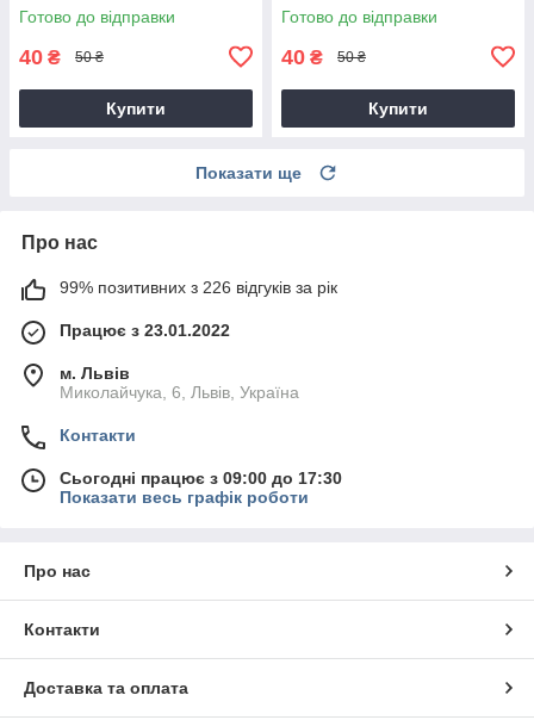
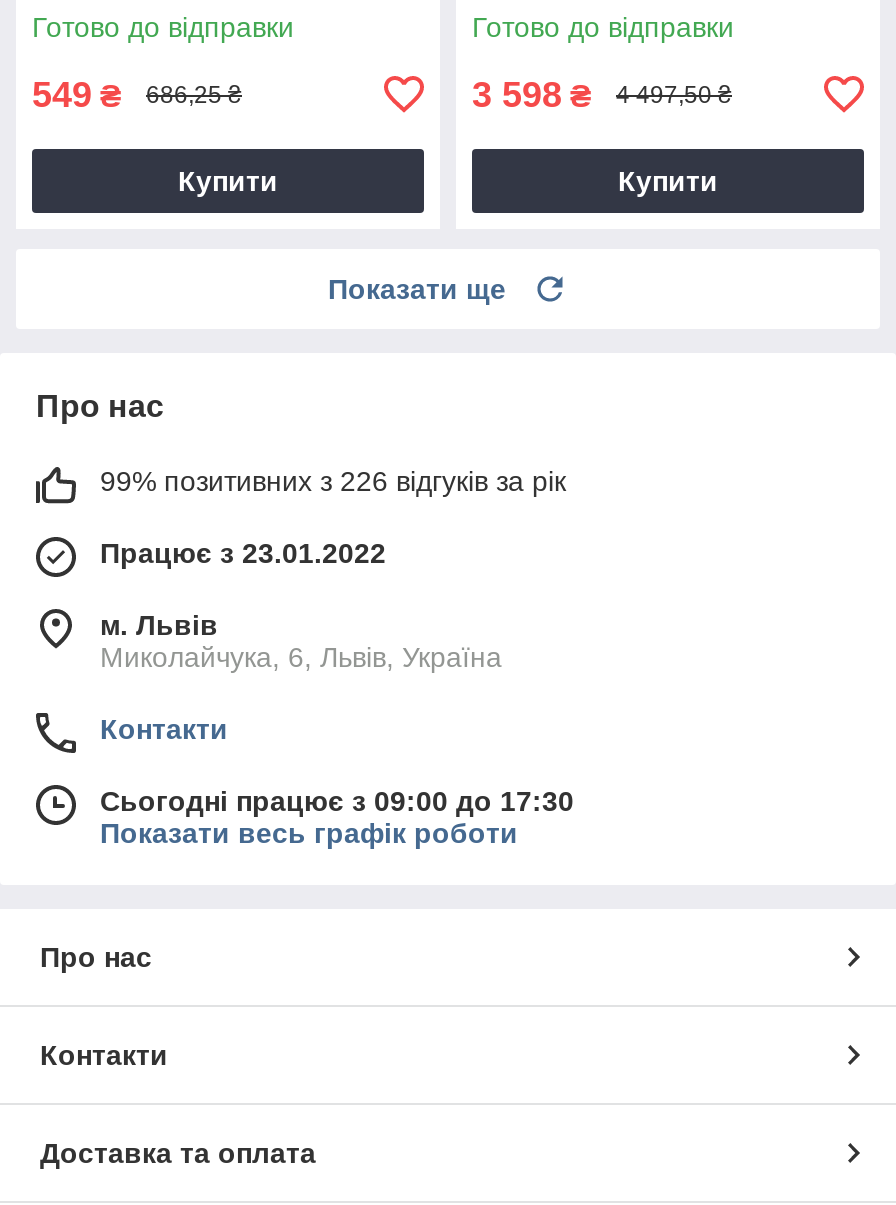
- 40 ₴
+ 549 ₴

- 50 ₴
+ 686,25 ₴

- 40 ₴
+ 3 598 ₴

- 50 ₴
+ 4 497,50 ₴
